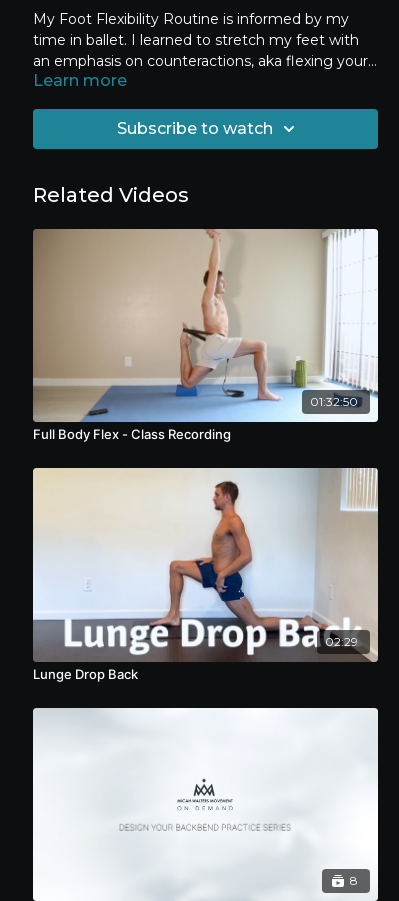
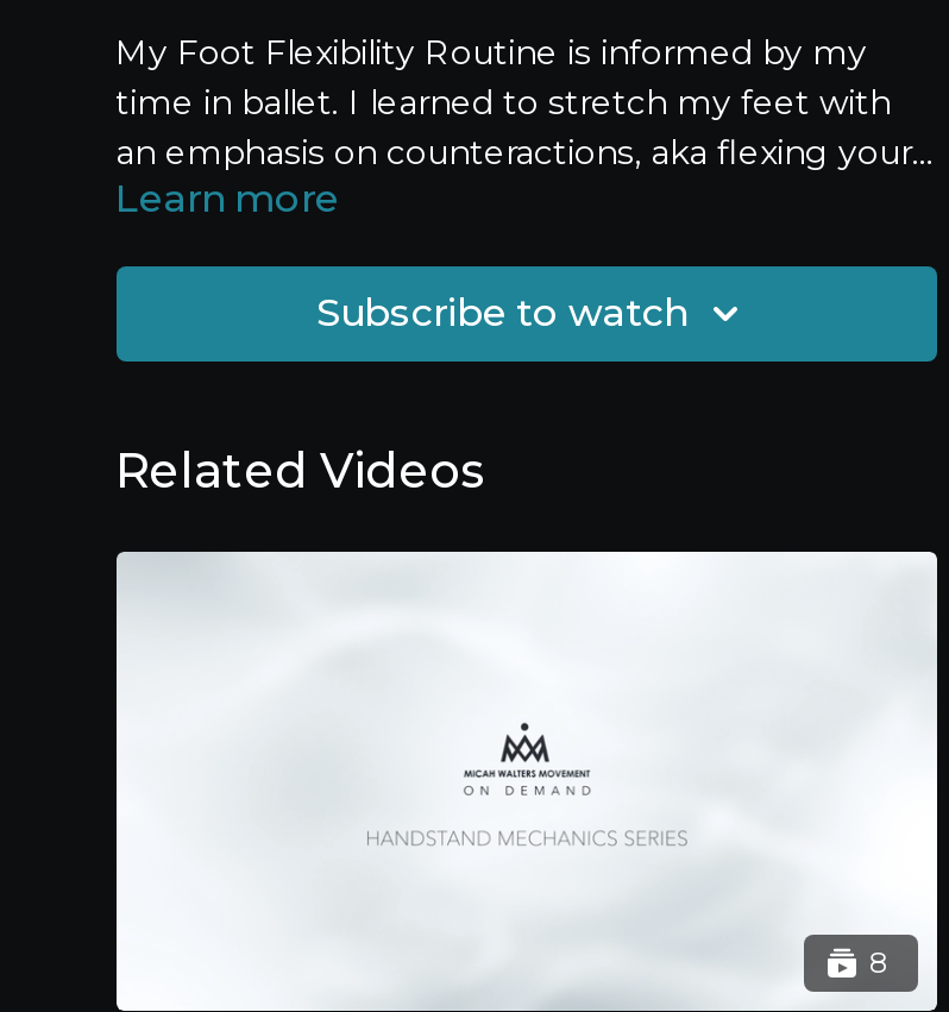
- [image]
- 01:32:50
- Full Body Flex - Class Recording

- [image]
- 02:29
- Lunge Drop Back
